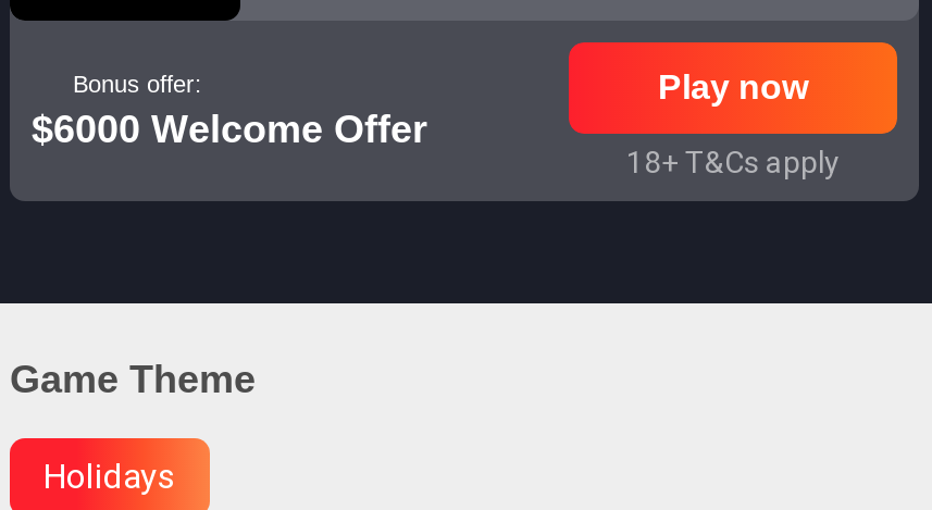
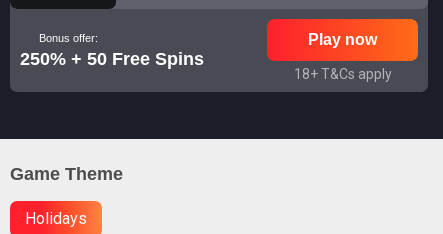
- $6000 Welcome Offer
+ 250% + 50 Free Spins
